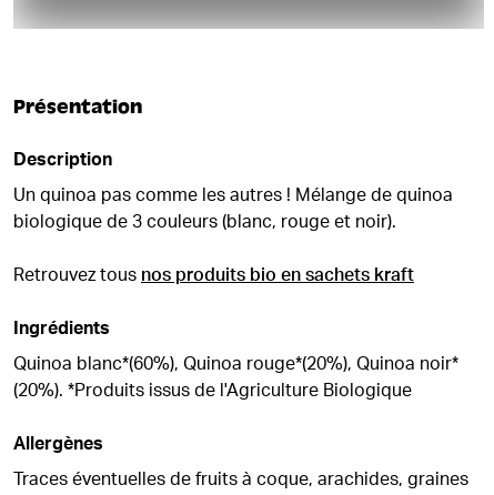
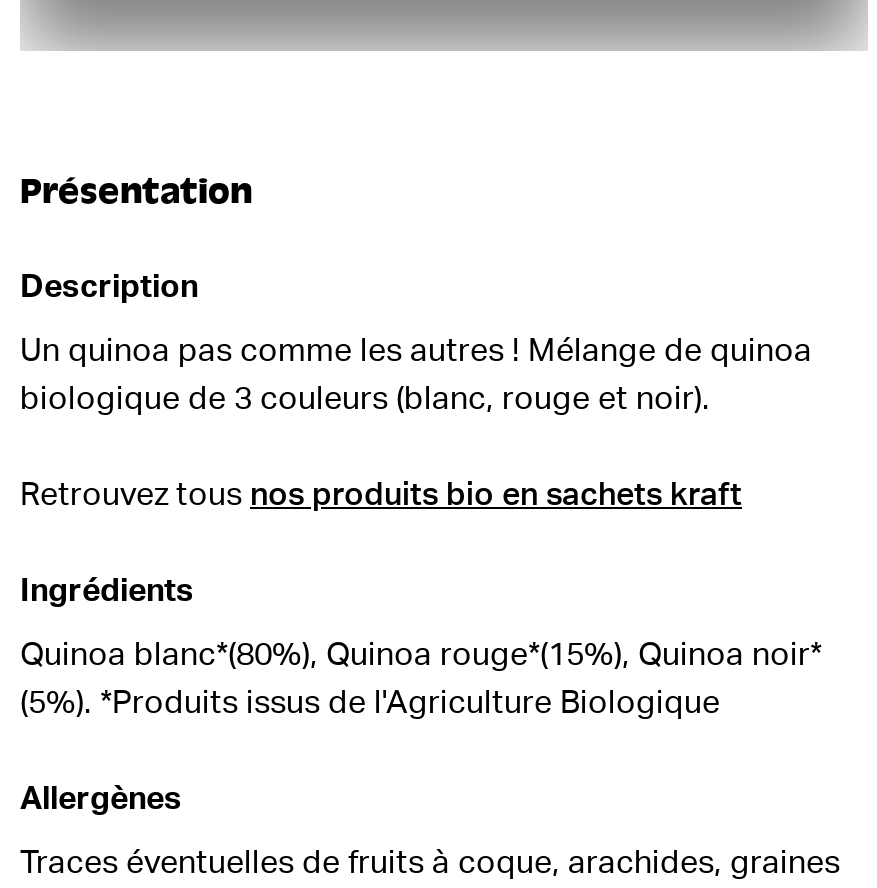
- Quinoa blanc*(60%), Quinoa rouge*(20%), Quinoa noir*
+ Quinoa blanc*(80%), Quinoa rouge*(15%), Quinoa noir*

- (20%). *Produits issus de l'Agriculture Biologique
+ (5%). *Produits issus de l'Agriculture Biologique
